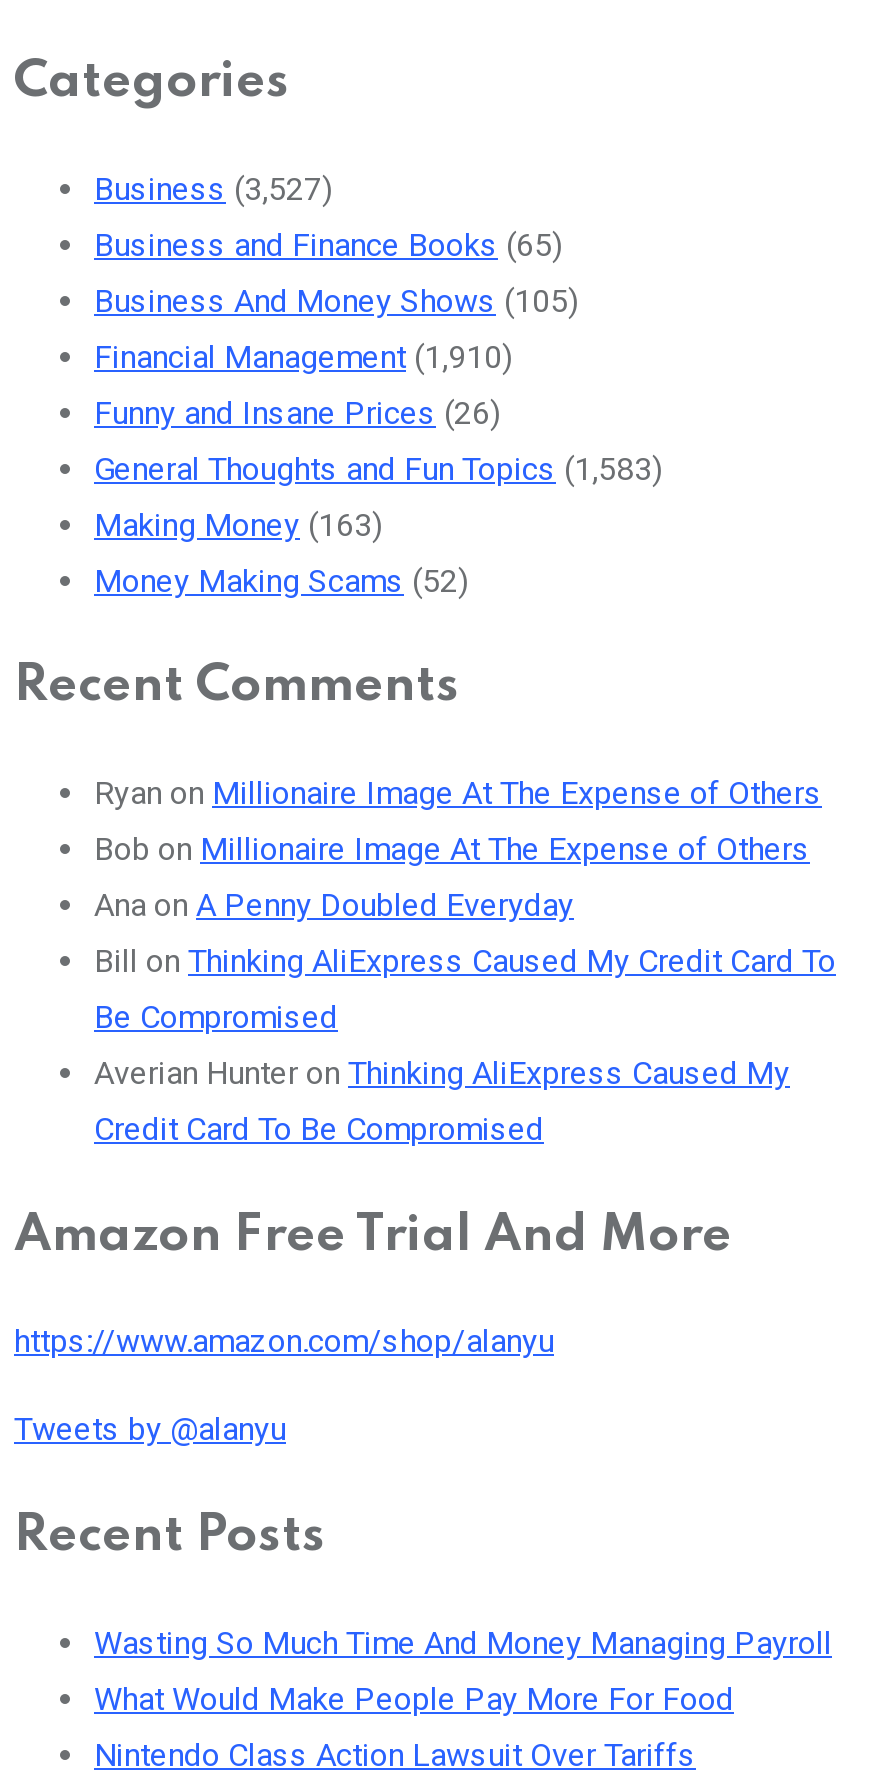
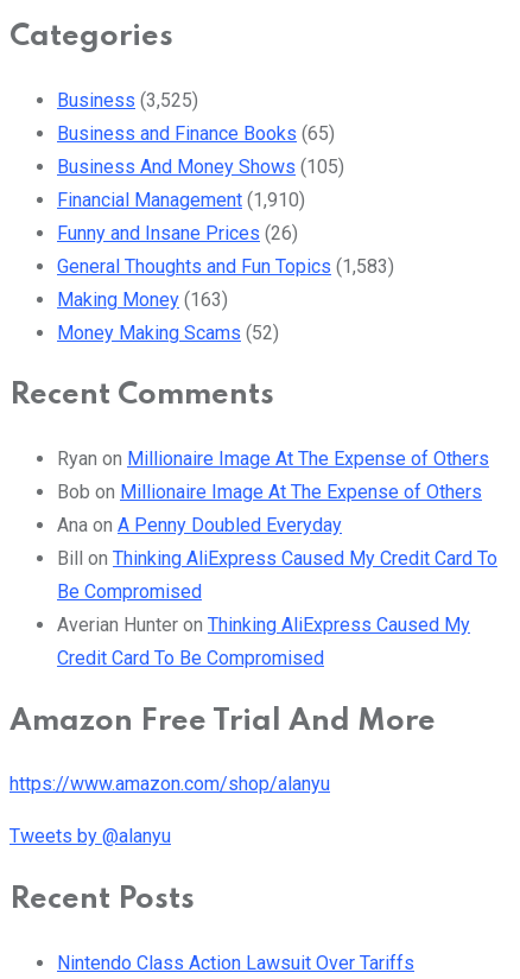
- Business (3,527)
+ Business (3,525)

- Wasting So Much Time And Money Managing Payroll
- What Would Make People Pay More For Food
